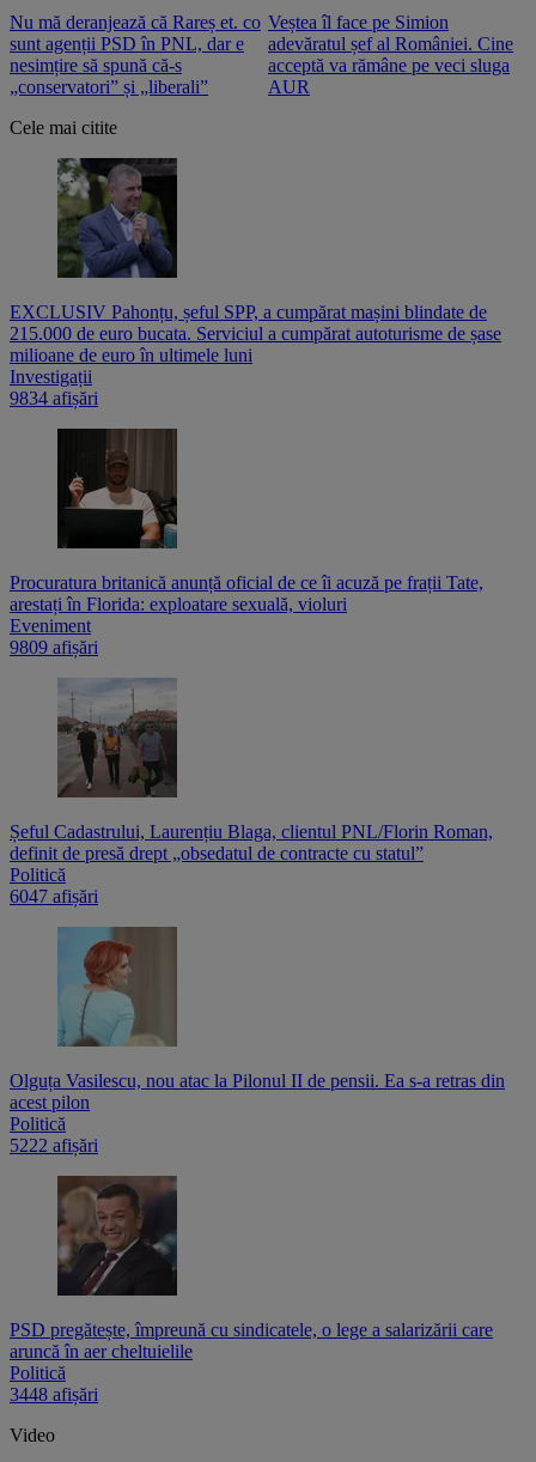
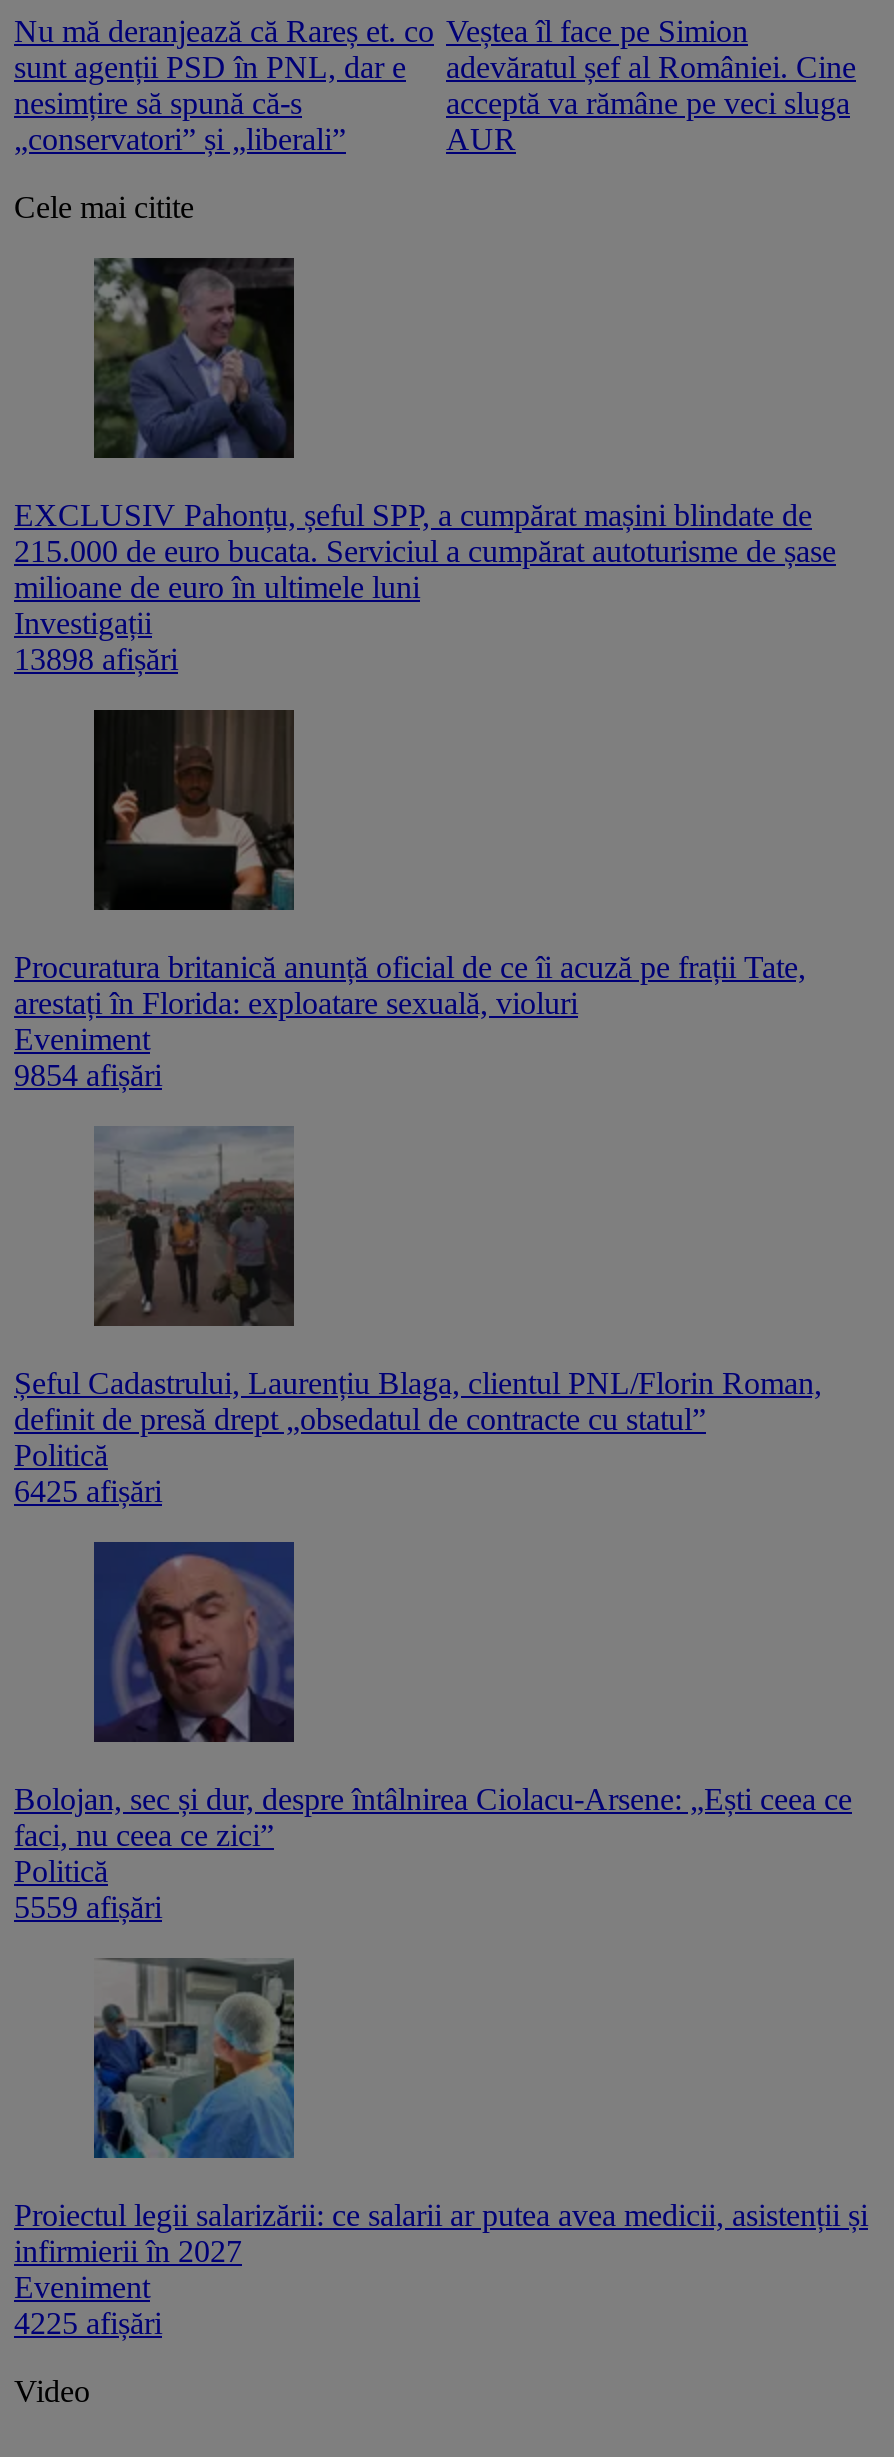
- 9834 afișări
+ 13898 afișări

- 9809 afișări
+ 9854 afișări

- 6047 afișări
+ 6425 afișări

- [image]
- Olguța Vasilescu, nou atac la Pilonul II de pensii. Ea s-a retras din
- acest pilon
+ [image]
+ Bolojan, sec și dur, despre întâlnirea Ciolacu-Arsene: „Ești ceea ce
+ faci, nu ceea ce zici”

- 5222 afișări
+ 5559 afișări

- [image]
- PSD pregătește, împreună cu sindicatele, o lege a salarizării care
- aruncă în aer cheltuielile
- Politică
- 3448 afișări
+ [image]
+ Proiectul legii salarizării: ce salarii ar putea avea medicii, asistenții și
+ infirmierii în 2027
+ Eveniment
+ 4225 afișări
